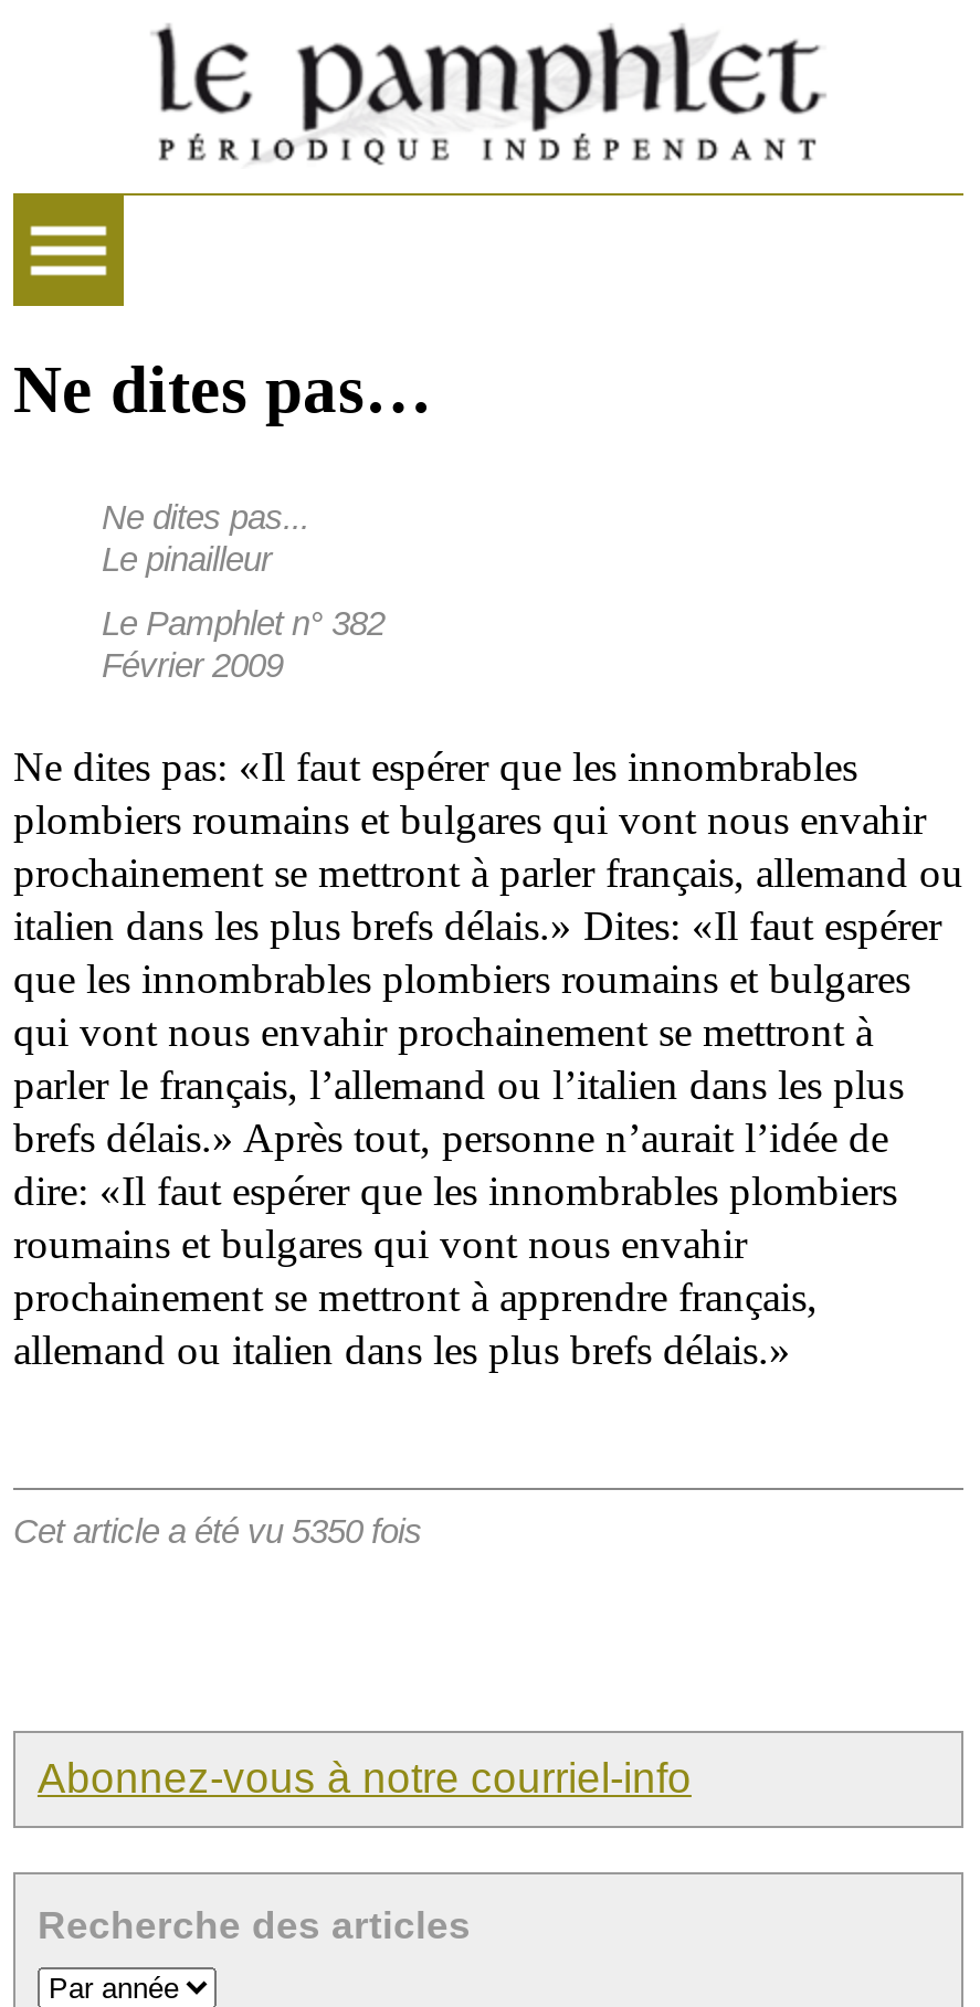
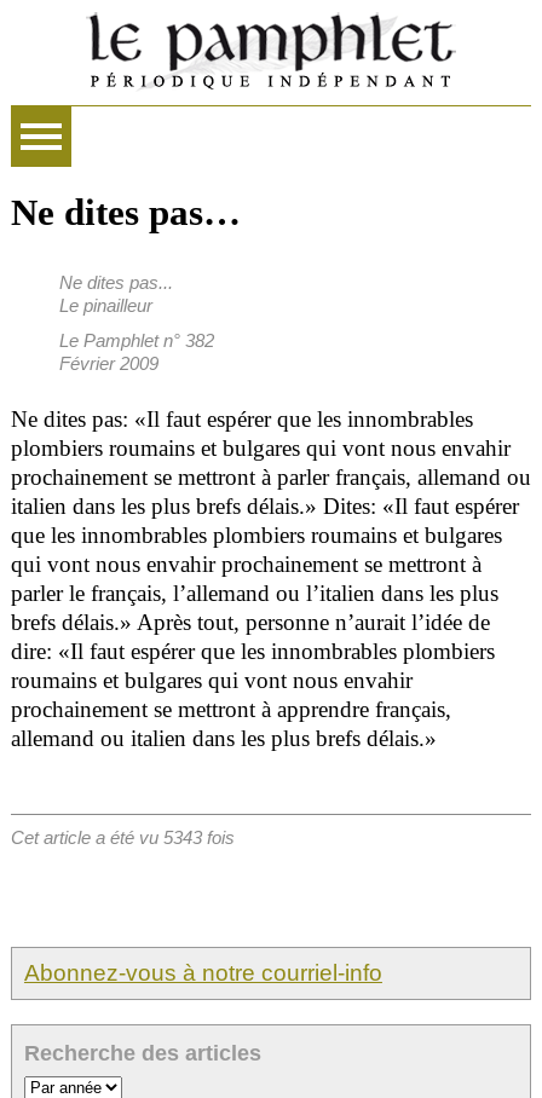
- Cet article a été vu 5350 fois
+ Cet article a été vu 5343 fois
